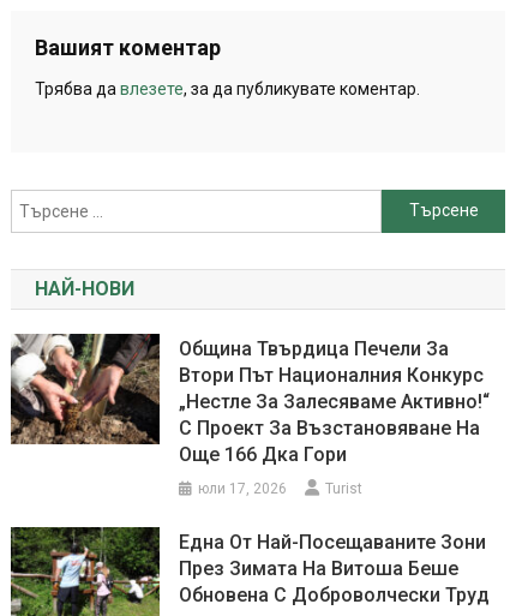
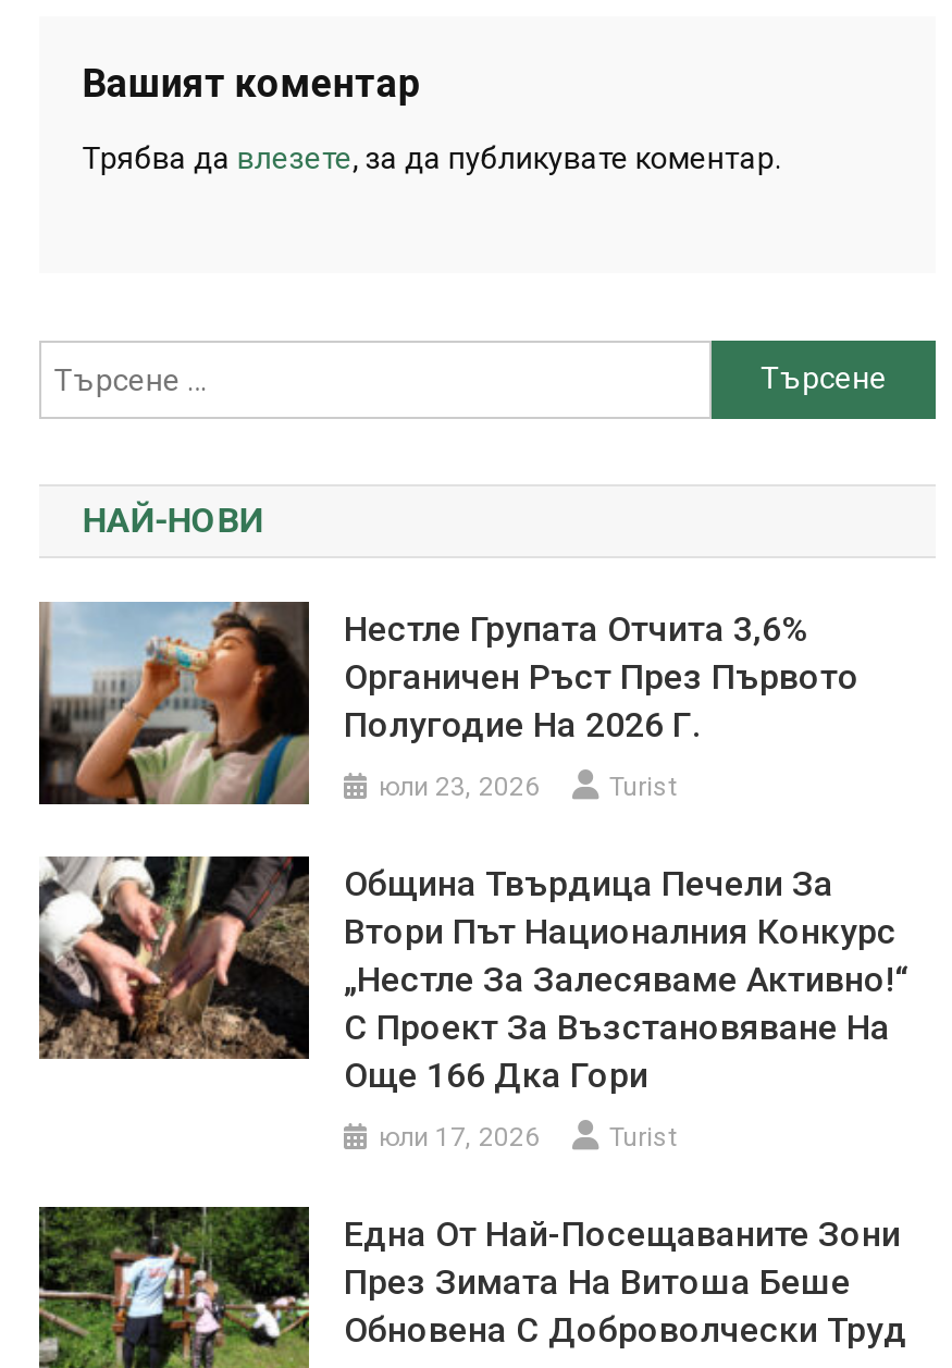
+ [image]
+ Нестле Групата Отчита 3,6%
+ Органичен Ръст През Първото
+ Полугодие На 2026 Г.
+ юли 23, 2026
+ Turist
